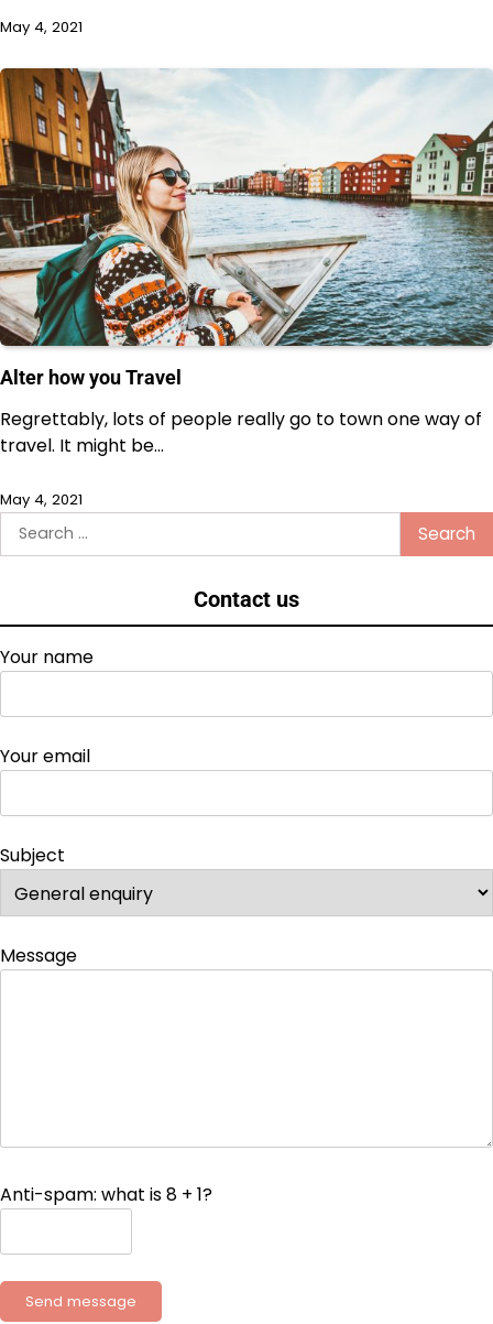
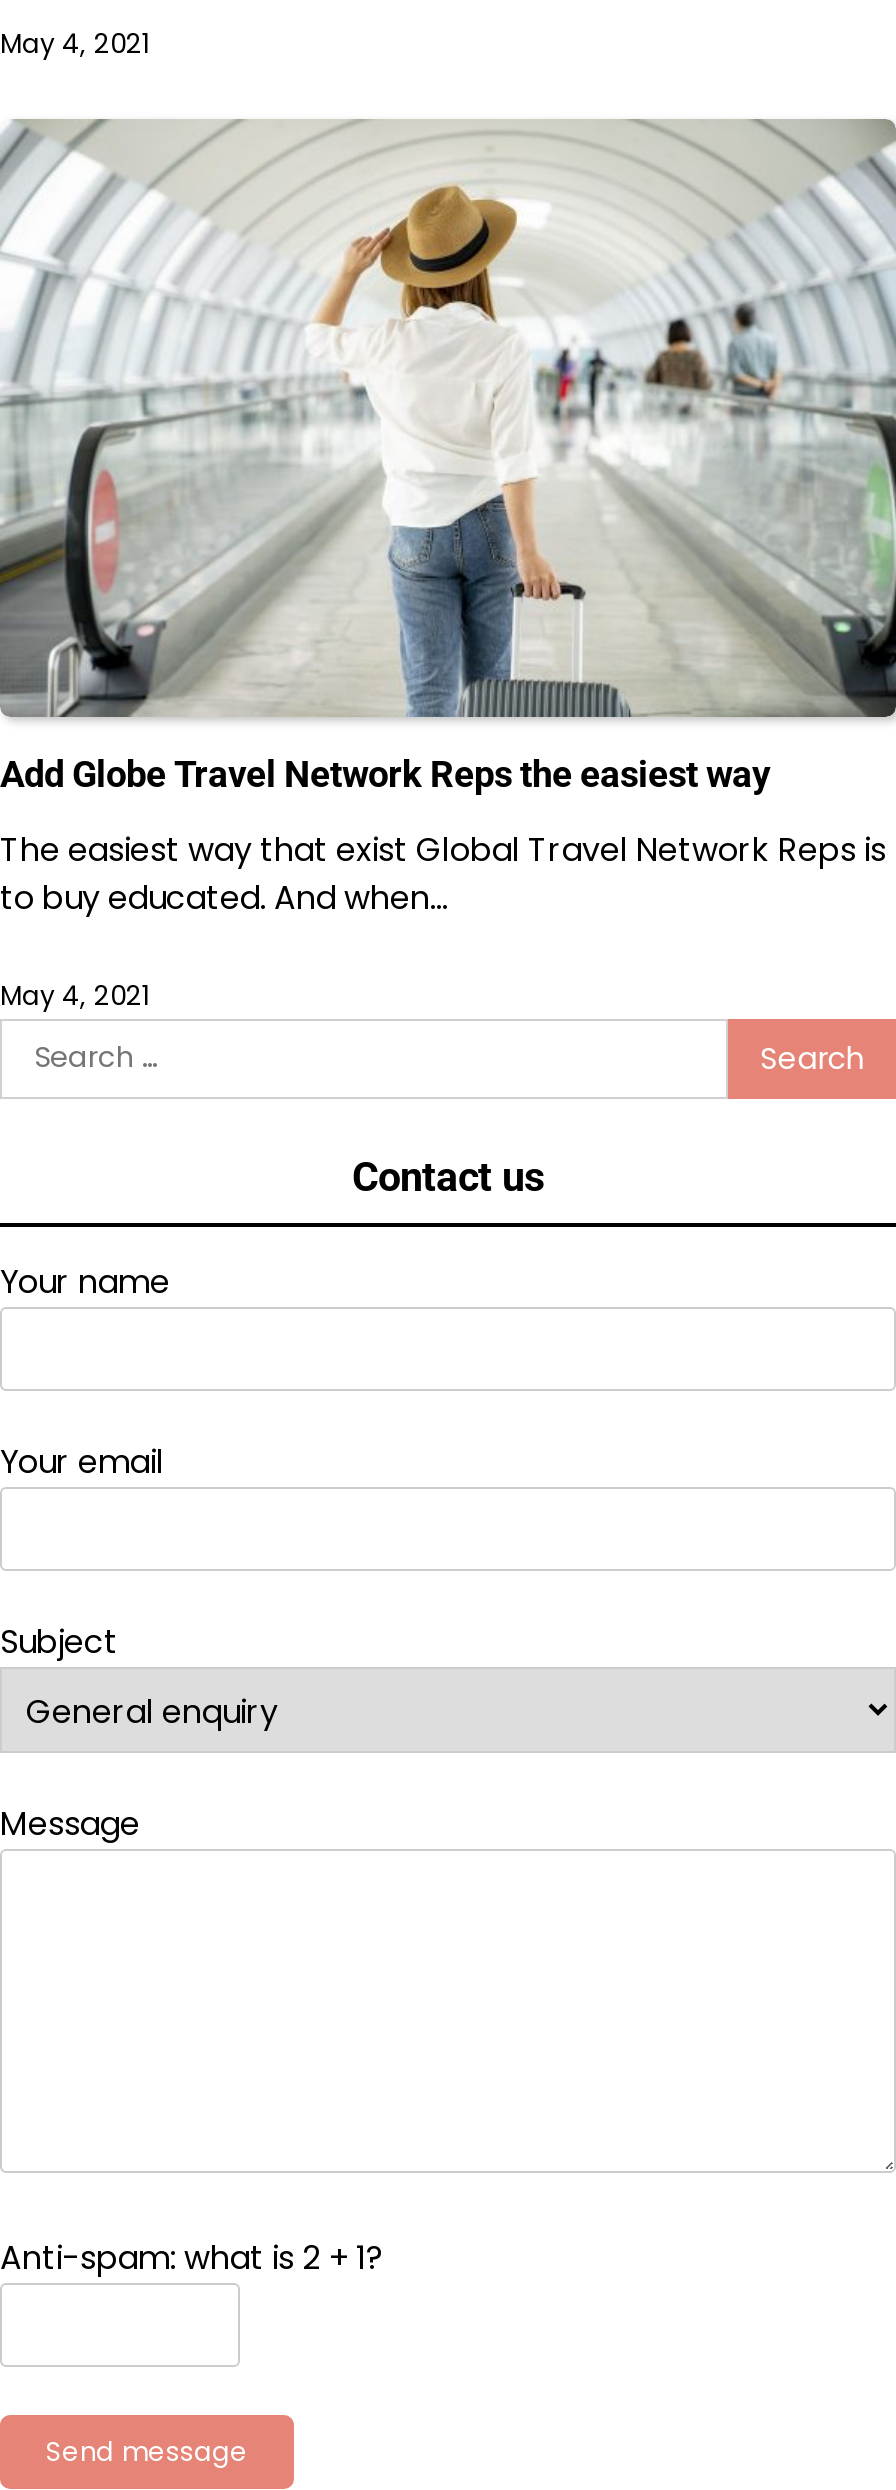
- [image]
- Alter how you Travel
+ [image]
+ Add Globe Travel Network Reps the easiest way

- Regrettably, lots of people really go to town one way of
- travel. It might be…
+ The easiest way that exist Global Travel Network Reps is
+ to buy educated. And when…

- Anti-spam: what is 8 + 1?
+ Anti-spam: what is 2 + 1?
